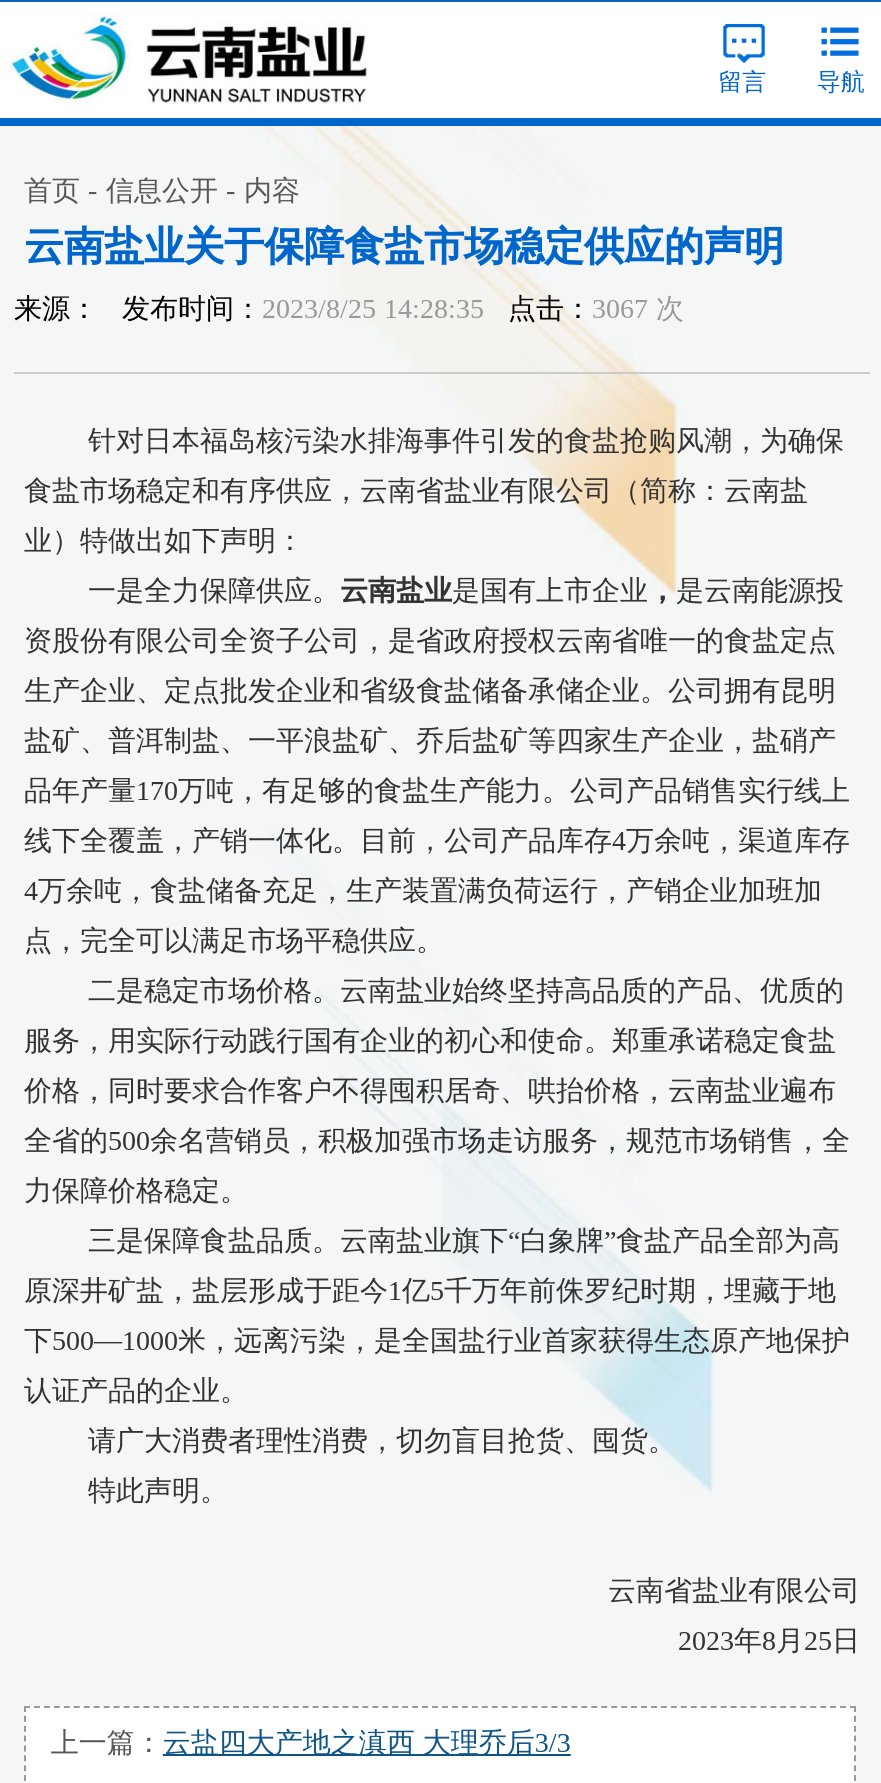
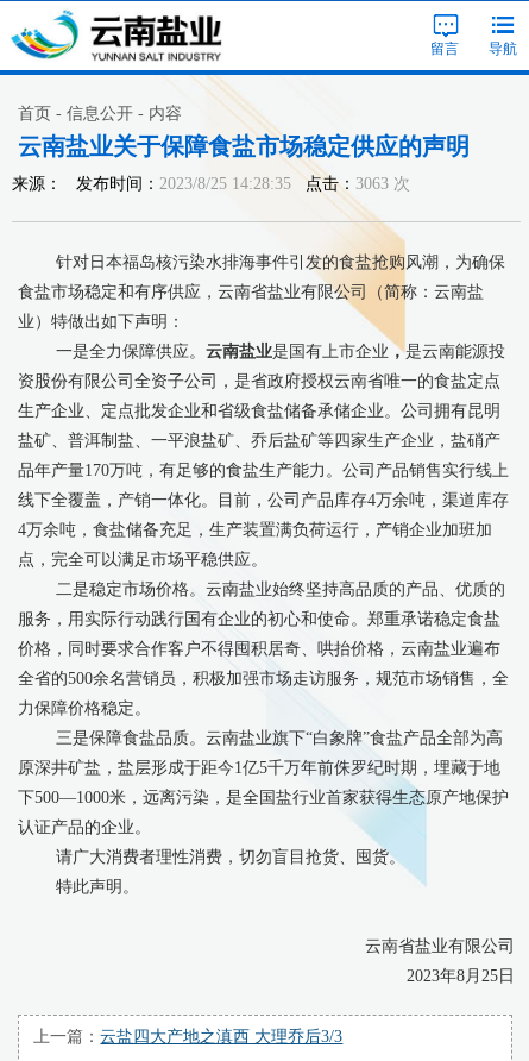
- 发布时间：2023/8/25 14:28:35点击：3067 次
+ 发布时间：2023/8/25 14:28:35点击：3063 次
